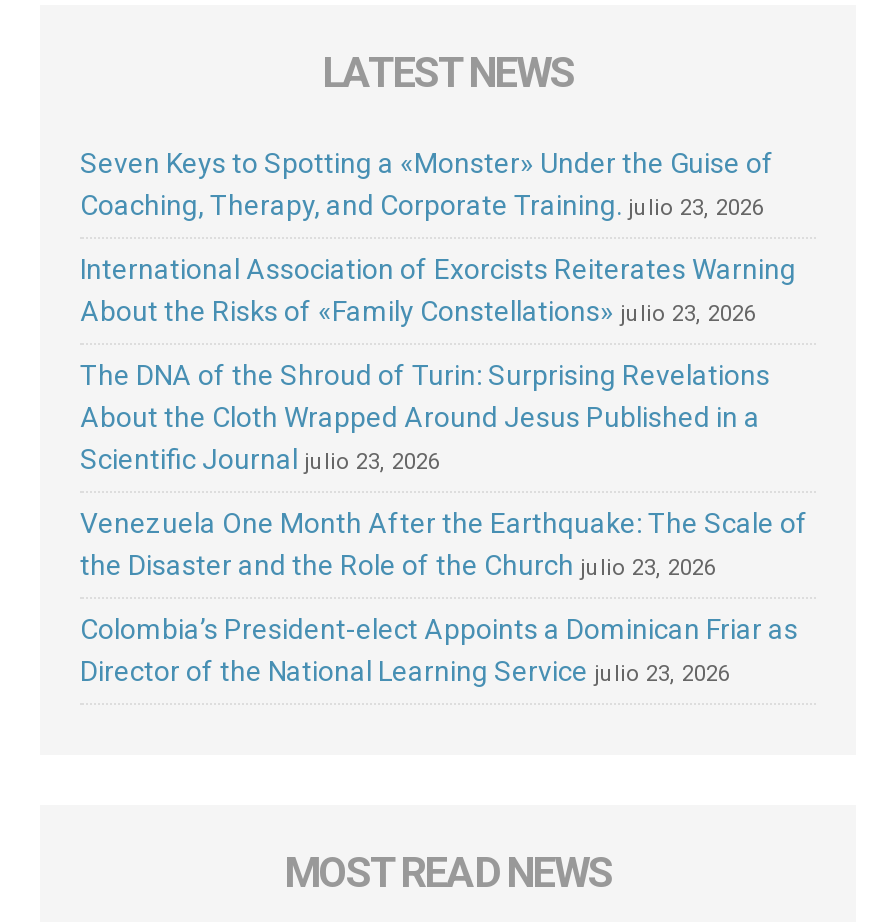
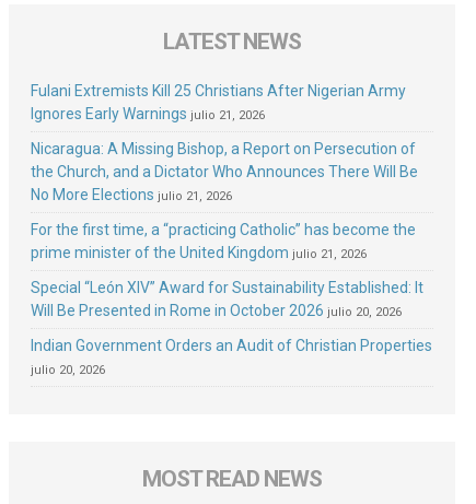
- Seven Keys to Spotting a «Monster» Under the Guise of
- Coaching, Therapy, and Corporate Training. julio 23, 2026
- International Association of Exorcists Reiterates Warning
- About the Risks of «Family Constellations» julio 23, 2026
- The DNA of the Shroud of Turin: Surprising Revelations
- About the Cloth Wrapped Around Jesus Published in a
- Scientific Journal julio 23, 2026
- Venezuela One Month After the Earthquake: The Scale of
- the Disaster and the Role of the Church julio 23, 2026
- Colombia’s President-elect Appoints a Dominican Friar as
- Director of the National Learning Service julio 23, 2026
+ Fulani Extremists Kill 25 Christians After Nigerian Army
+ Ignores Early Warnings julio 21, 2026
+ Nicaragua: A Missing Bishop, a Report on Persecution of
+ the Church, and a Dictator Who Announces There Will Be
+ No More Elections julio 21, 2026
+ For the first time, a “practicing Catholic” has become the
+ prime minister of the United Kingdom julio 21, 2026
+ Special “León XIV” Award for Sustainability Established: It
+ Will Be Presented in Rome in October 2026 julio 20, 2026
+ Indian Government Orders an Audit of Christian Properties
+ julio 20, 2026
